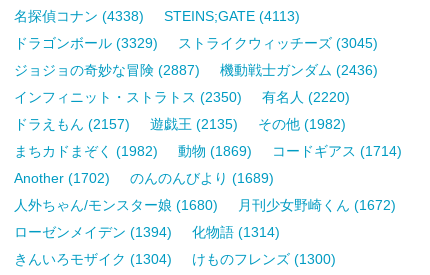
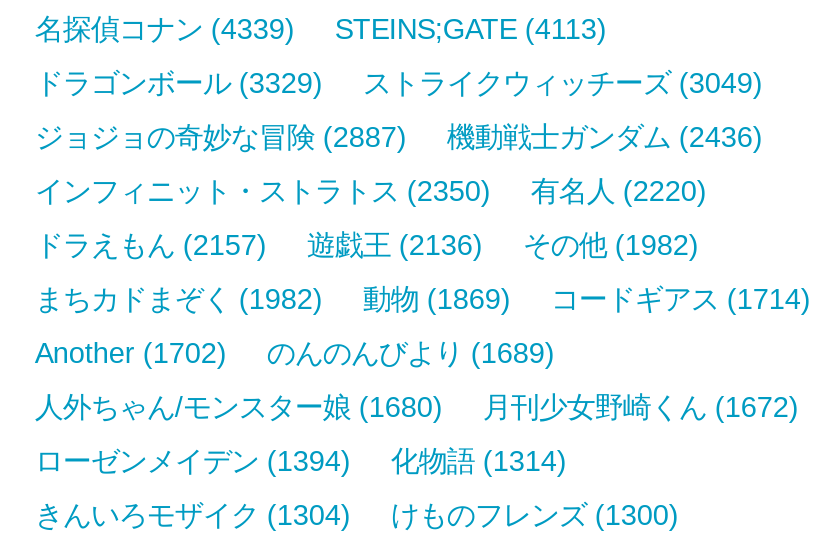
- 名探偵コナン (4338)
+ 名探偵コナン (4339)

- ストライクウィッチーズ (3045)
+ ストライクウィッチーズ (3049)

- ドラえもん (2157) 遊戯王 (2135) その他 (1982)
+ ドラえもん (2157) 遊戯王 (2136) その他 (1982)
